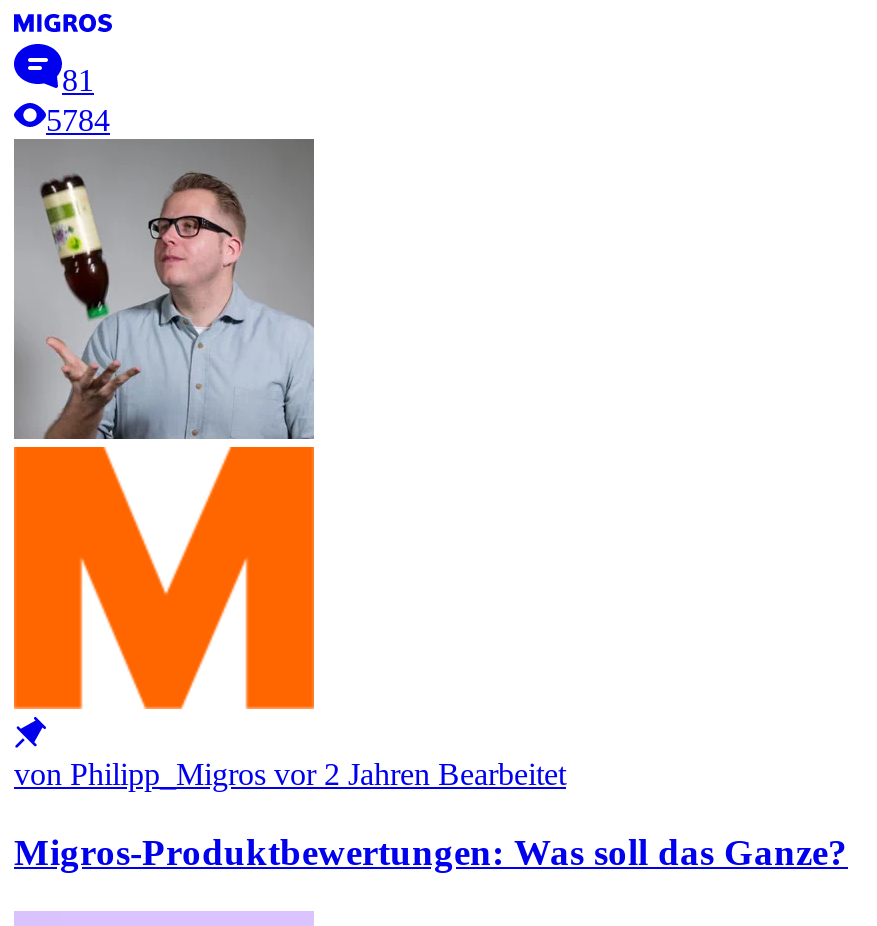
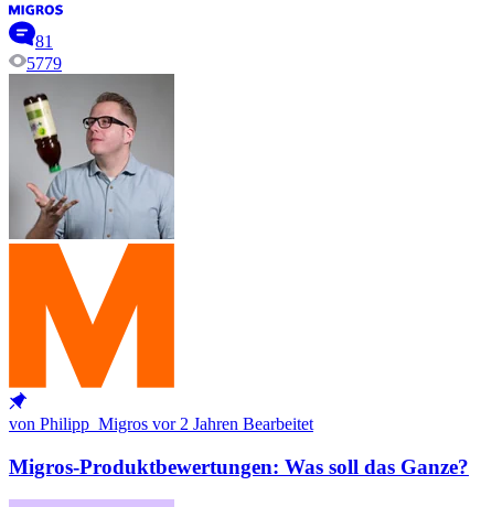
- 5784
+ 5779
